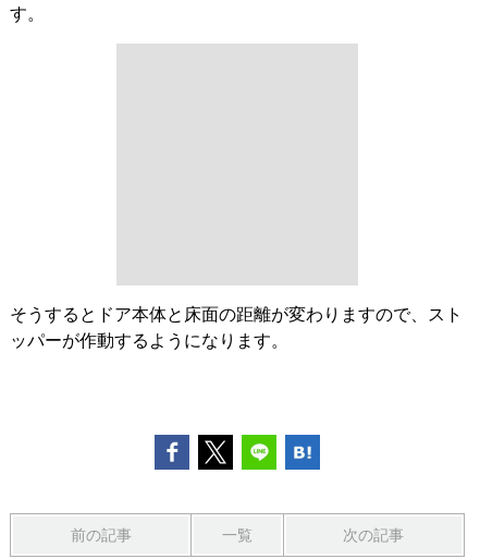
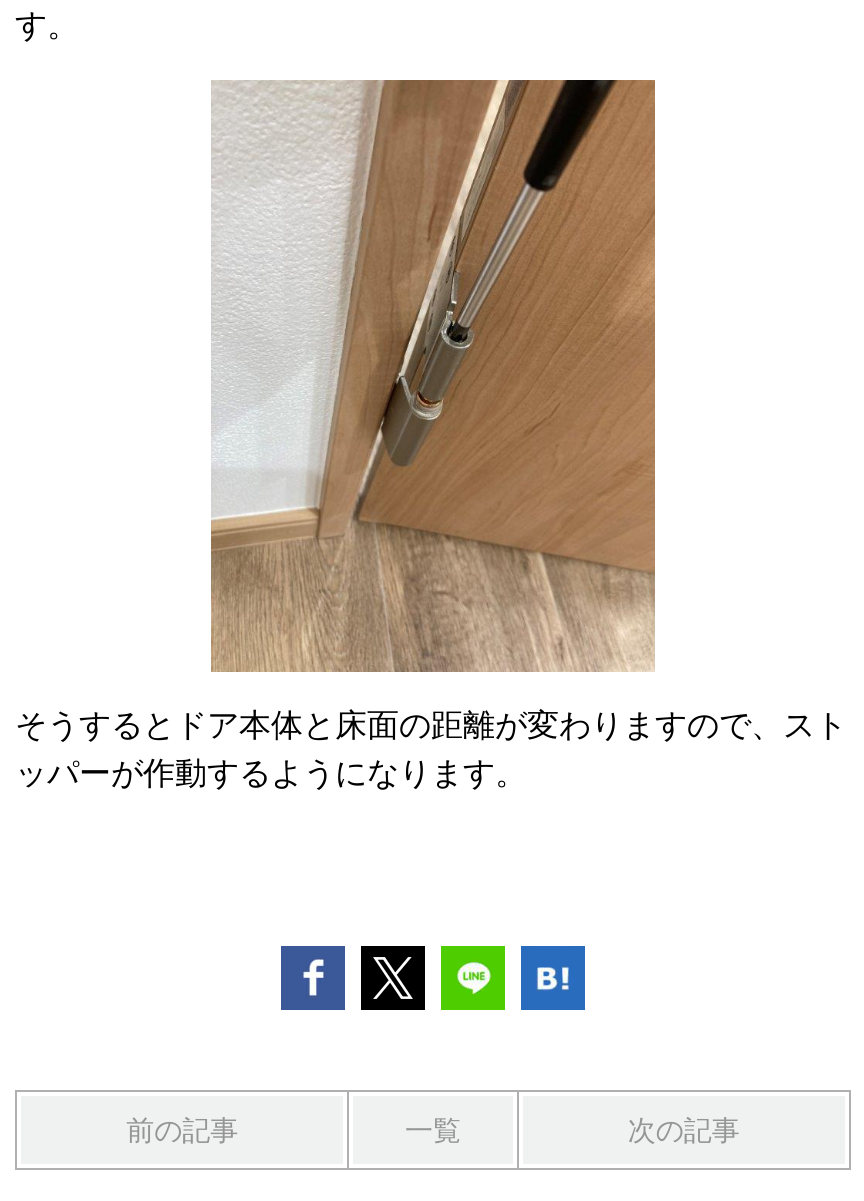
+ [image]
